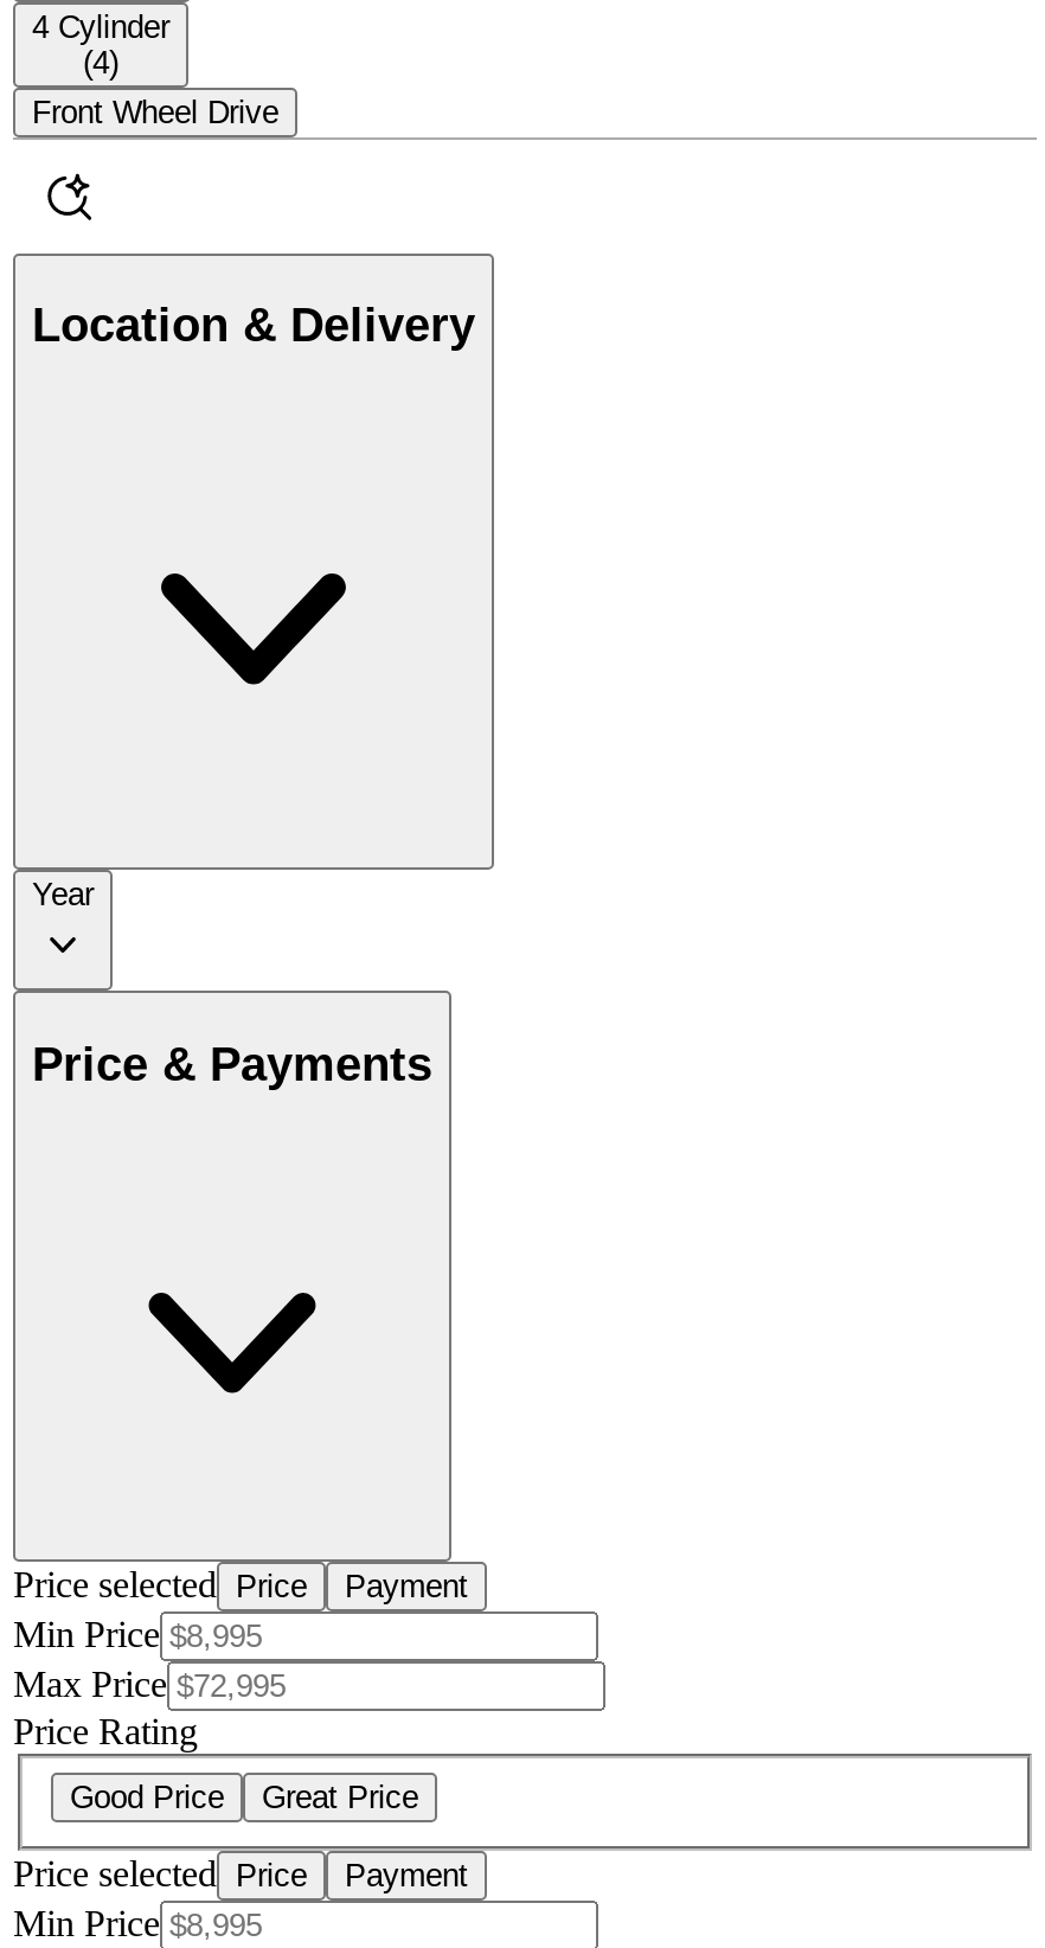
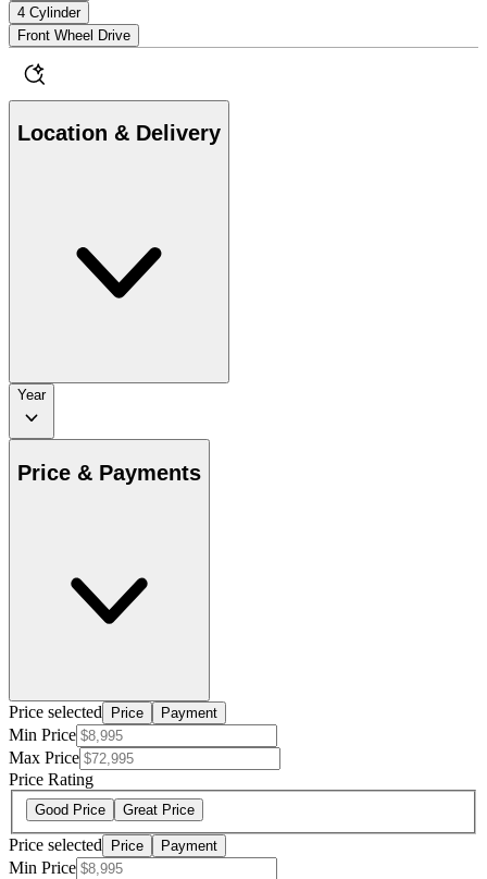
- (4)
